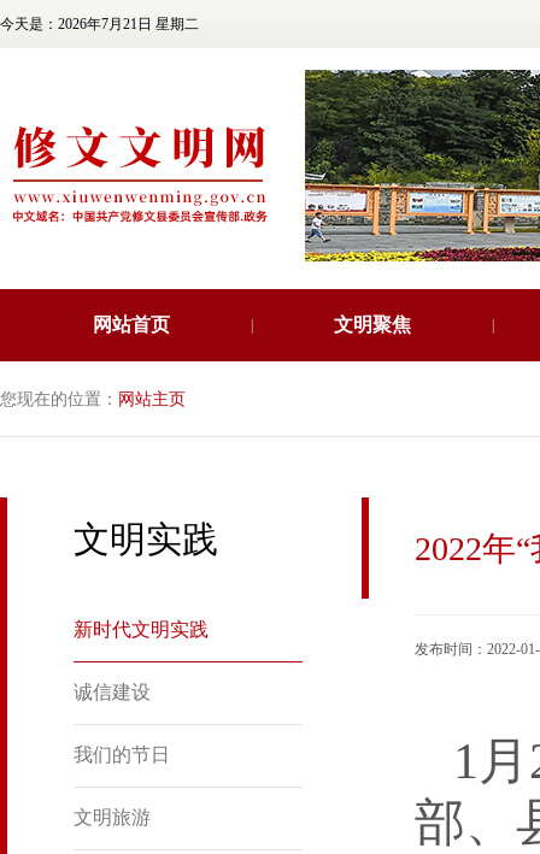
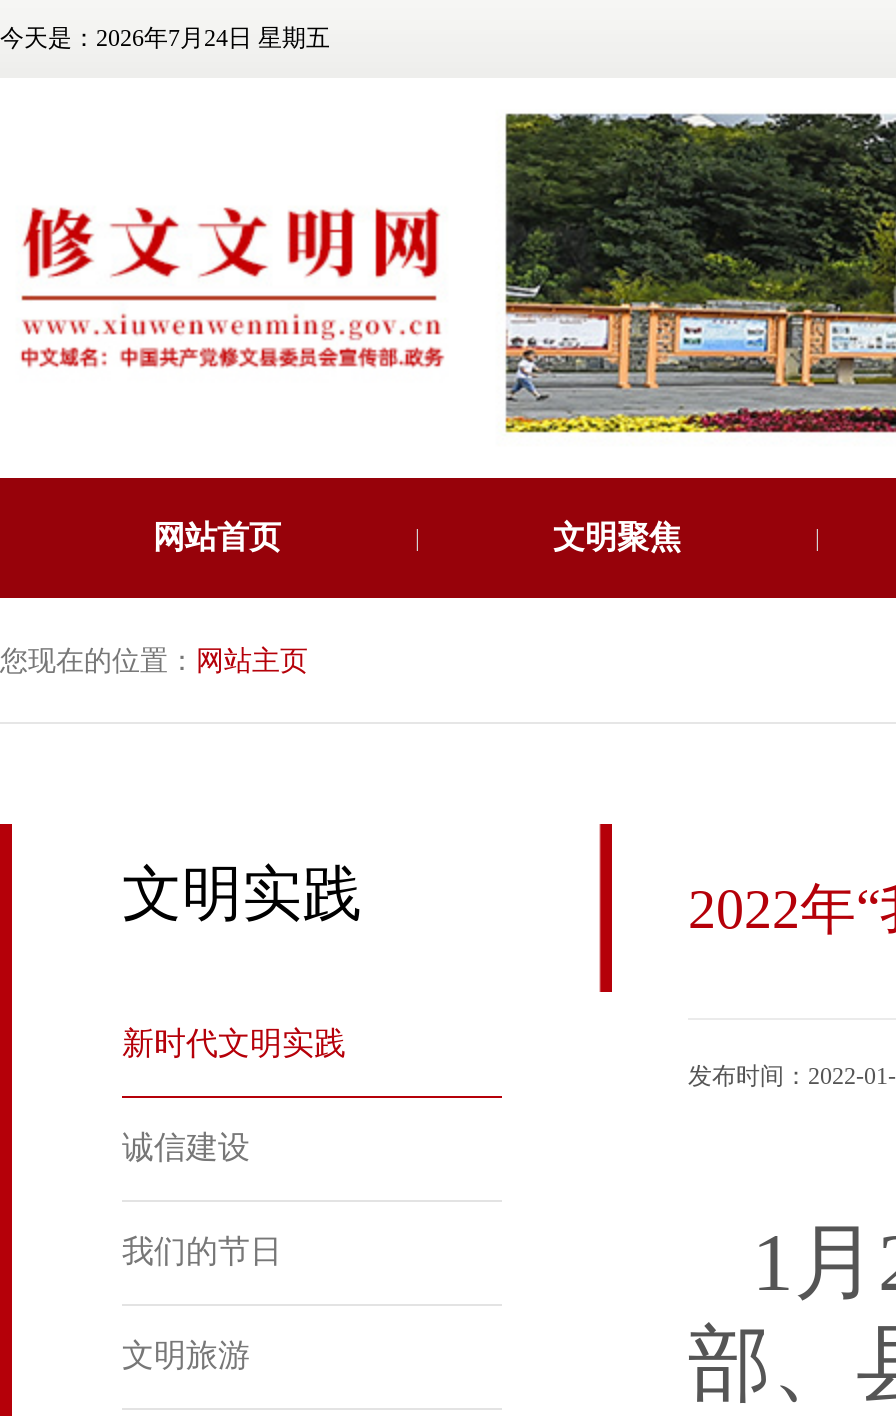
- 今天是：2026年7月21日 星期二
+ 今天是：2026年7月24日 星期五
